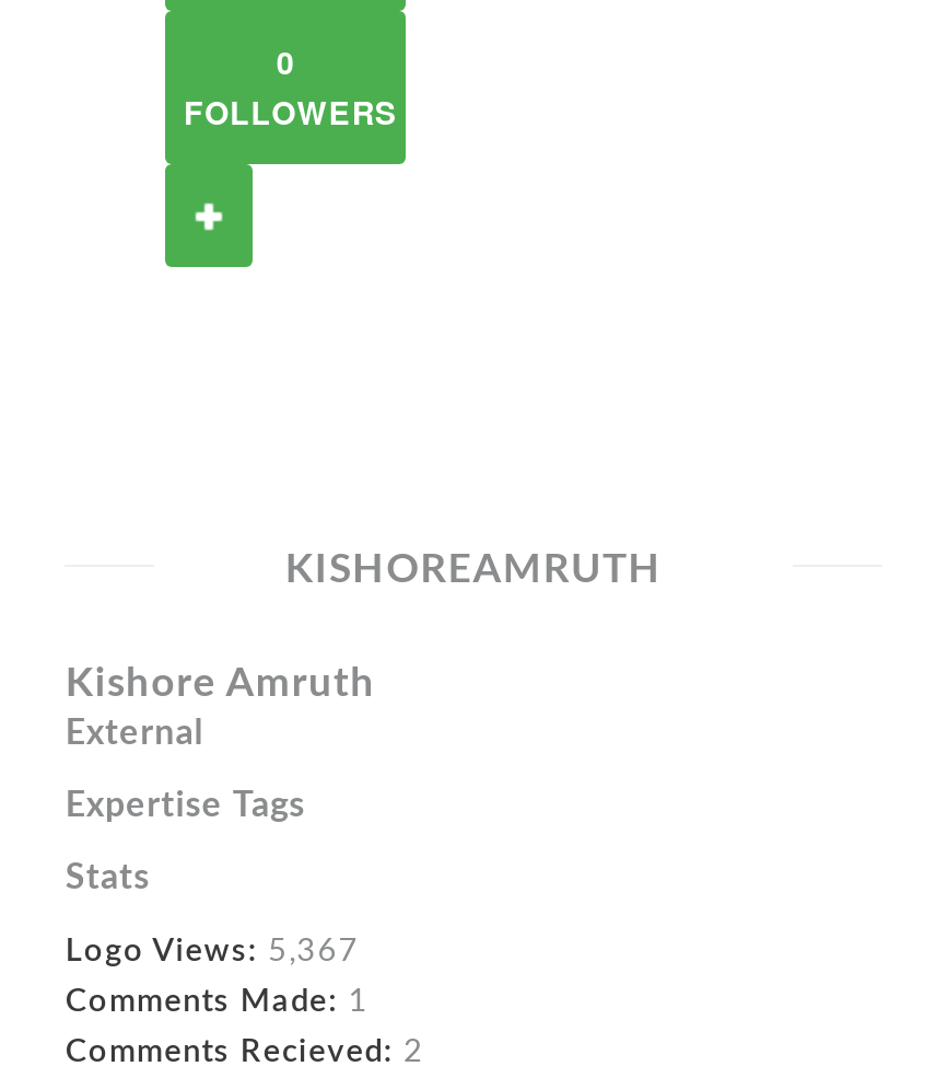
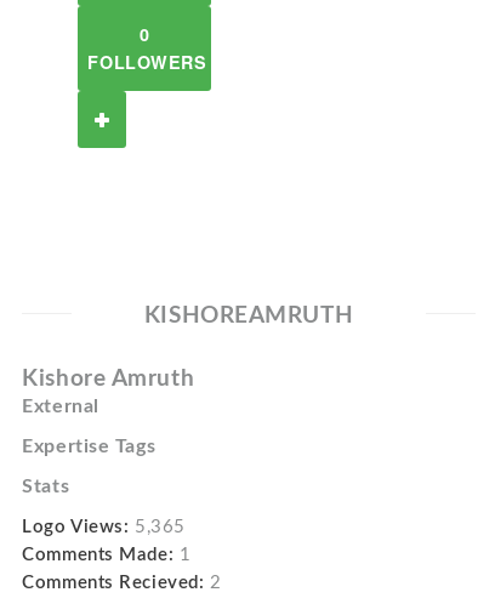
- Logo Views: 5,367
+ Logo Views: 5,365
